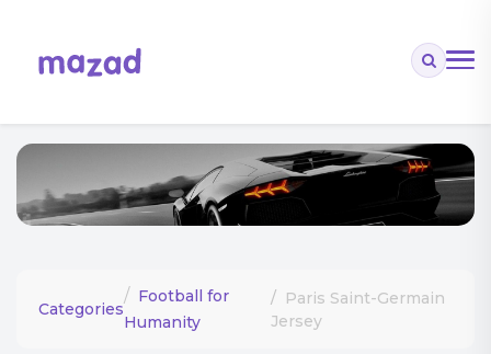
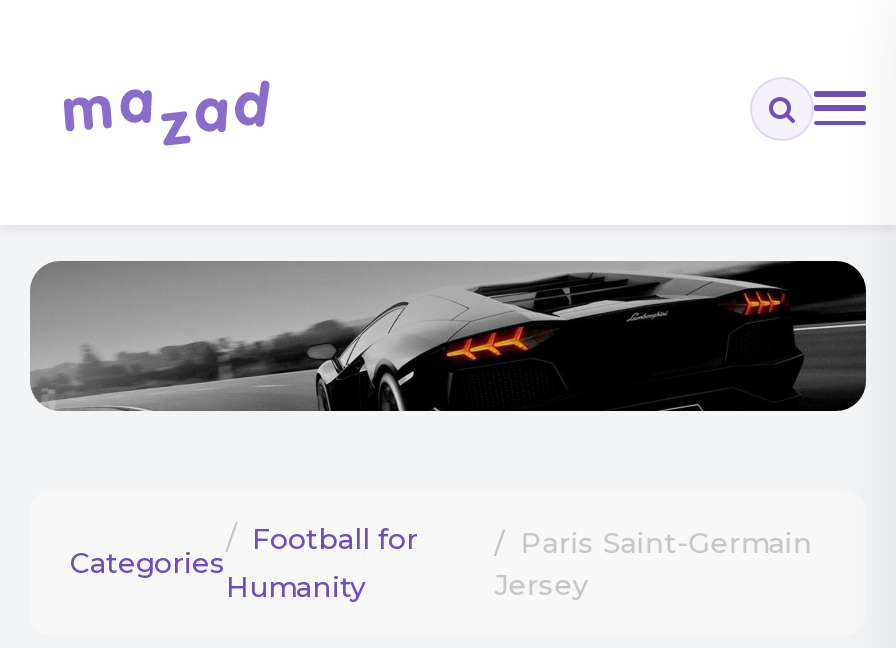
- [image]
+ [image]
